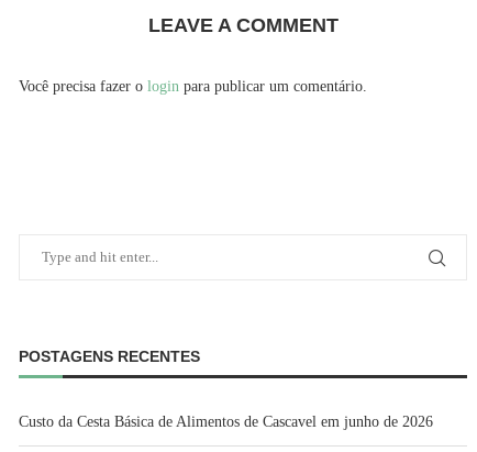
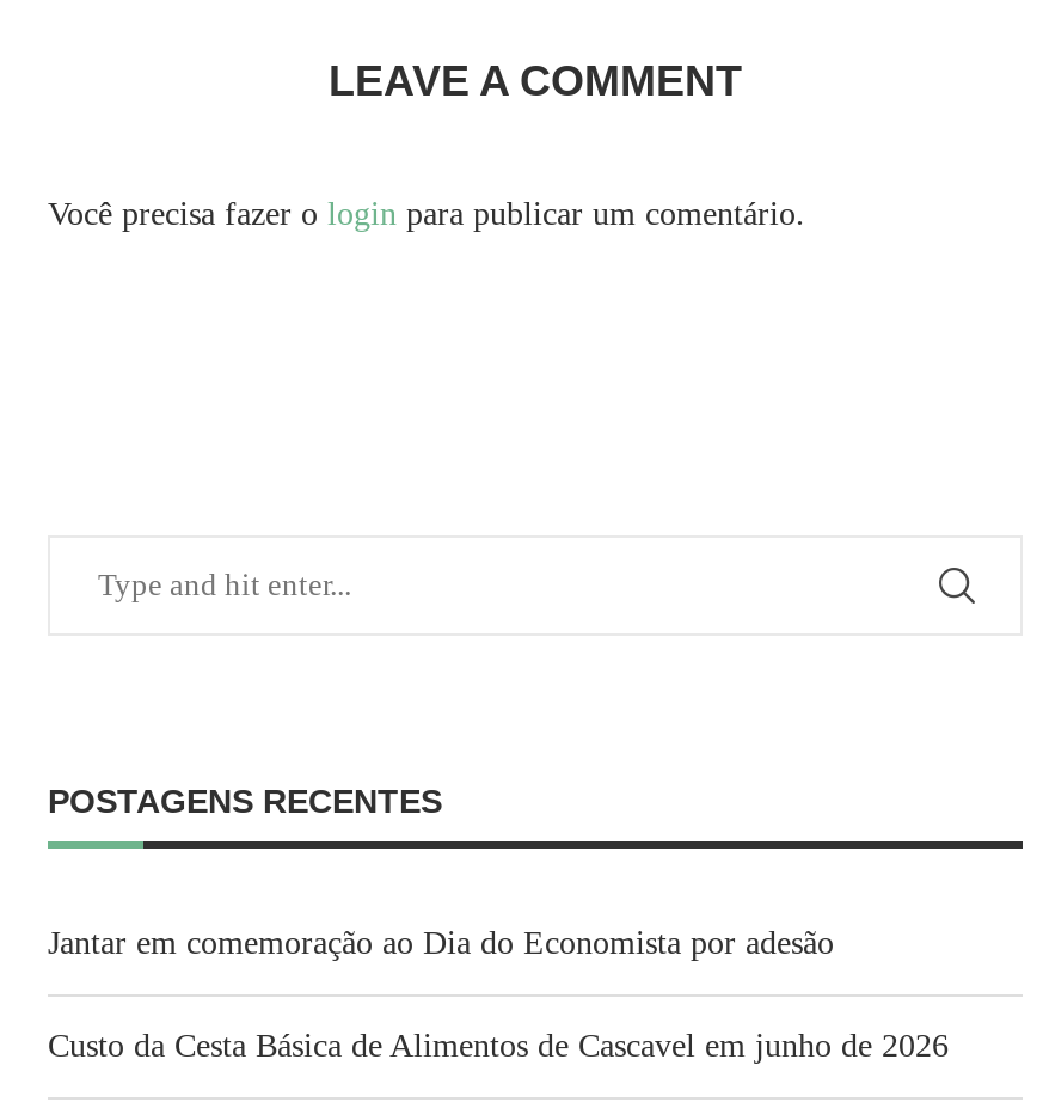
+ Jantar em comemoração ao Dia do Economista por adesão
